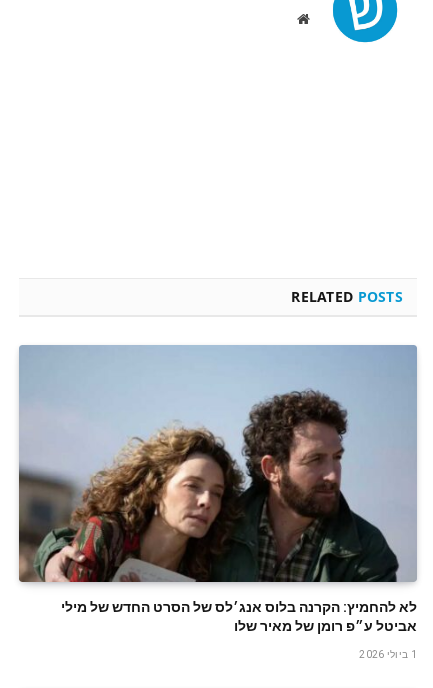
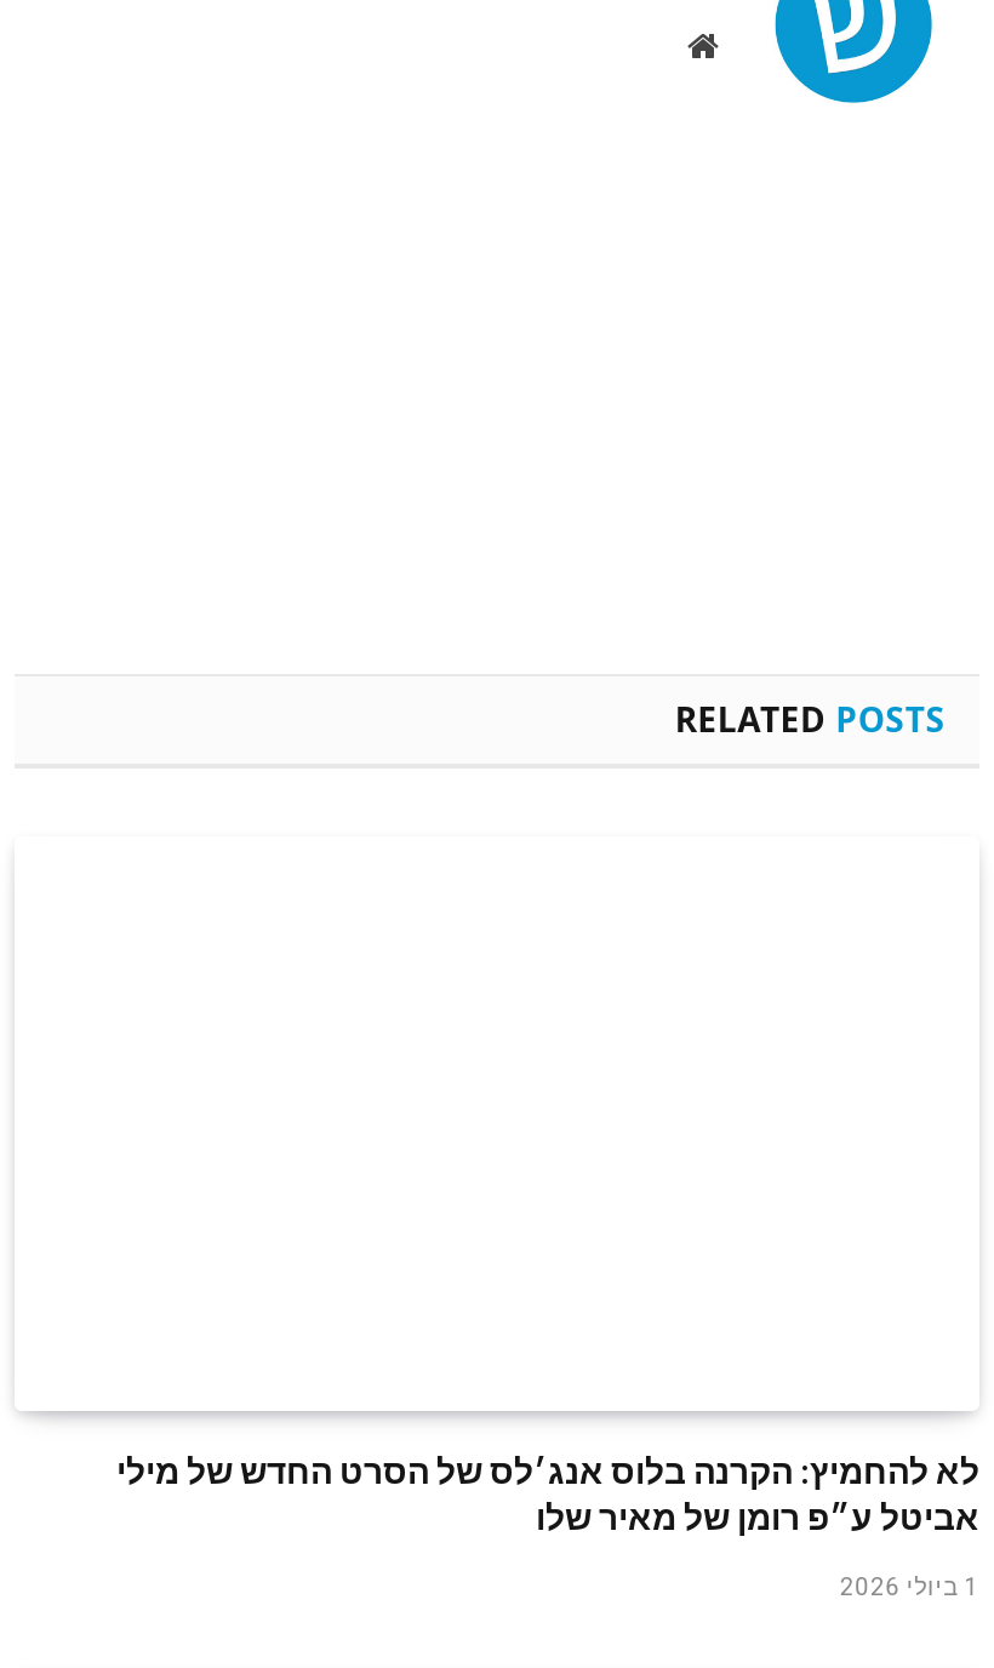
- [image]
